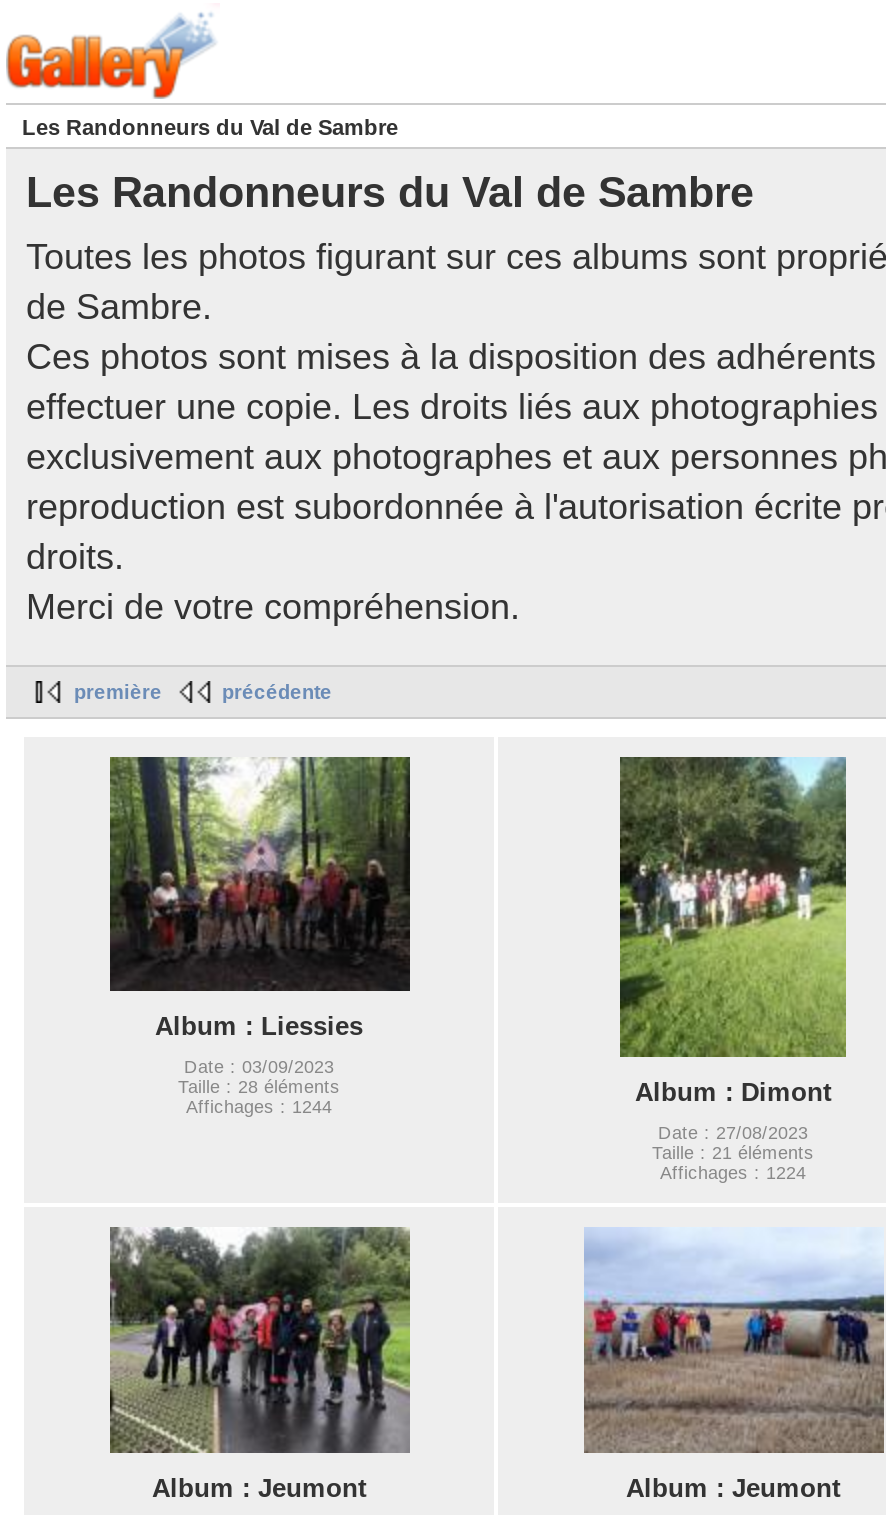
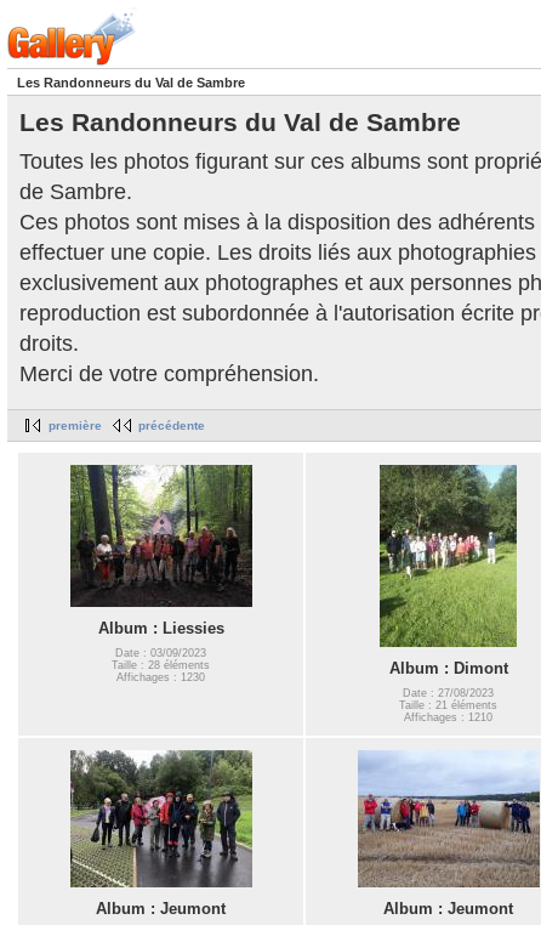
- Affichages : 1244
+ Affichages : 1230

- Affichages : 1224
+ Affichages : 1210
